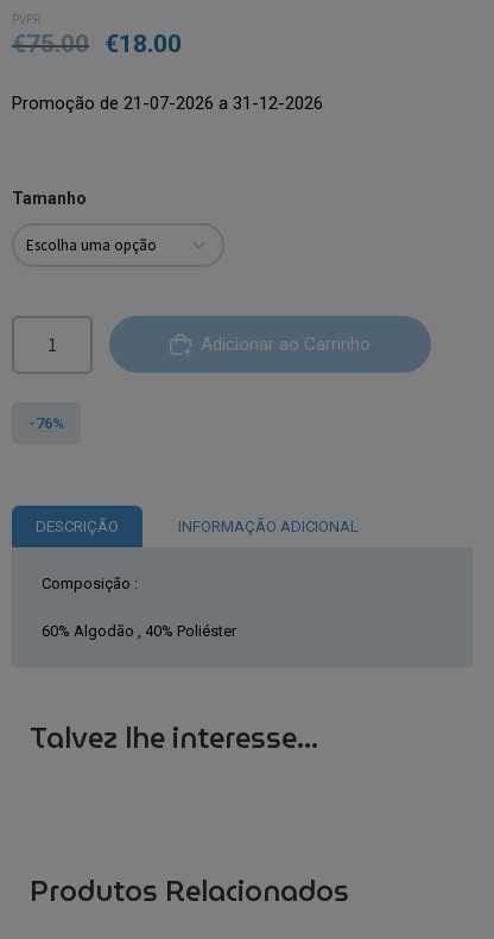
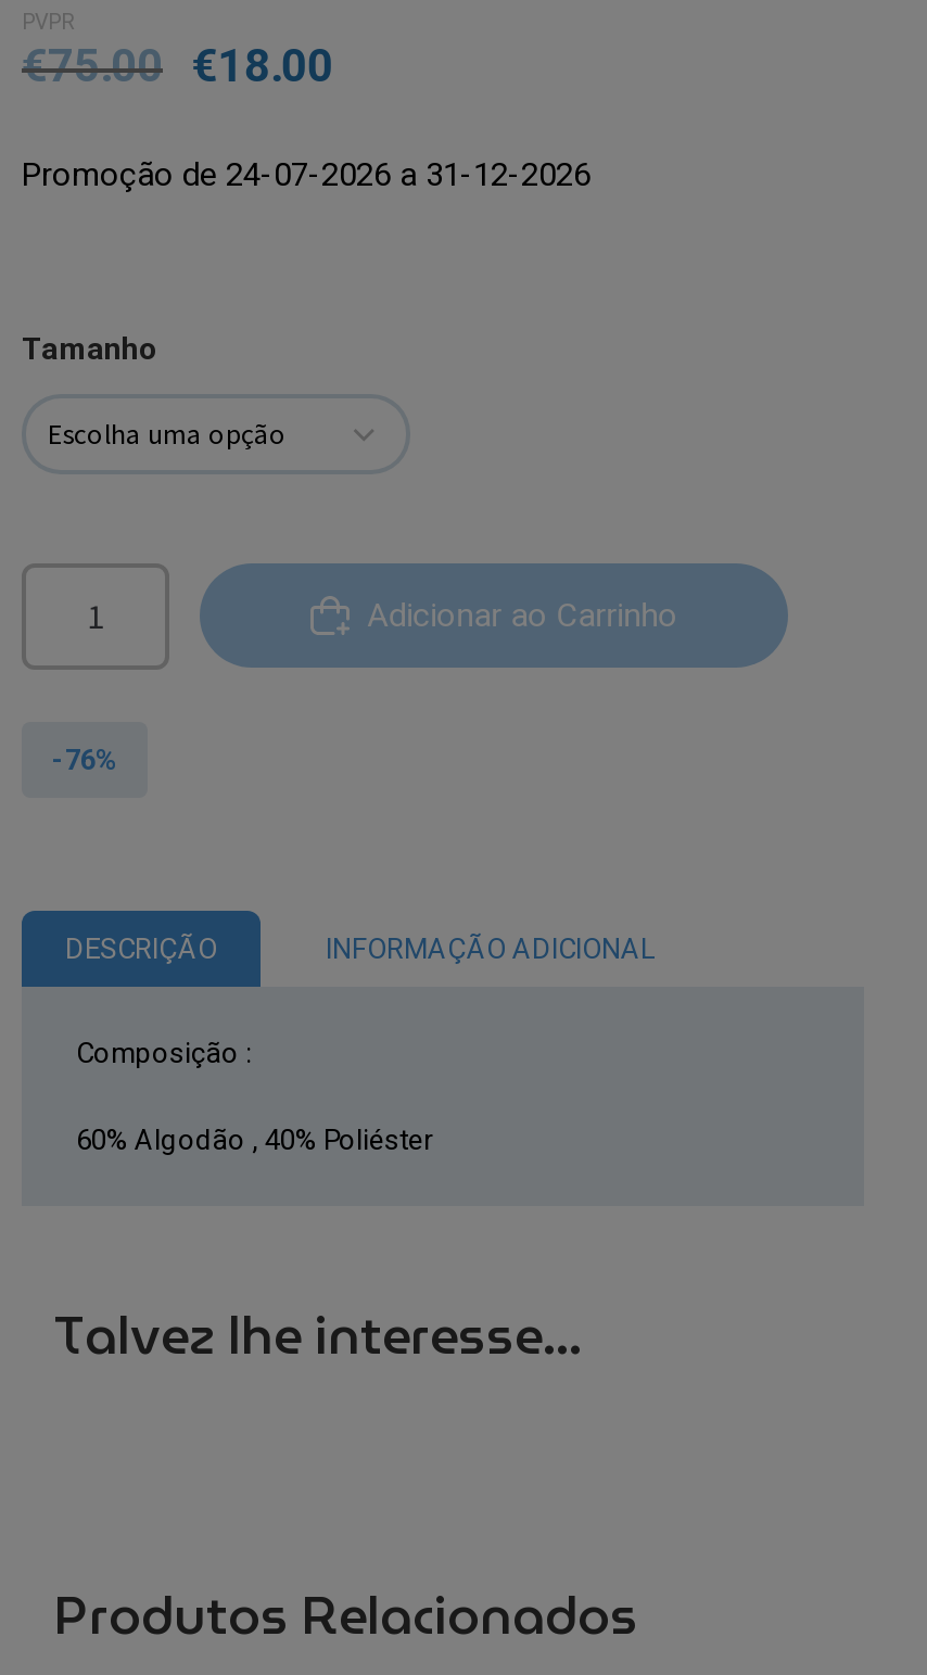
- Promoção de 21-07-2026 a 31-12-2026
+ Promoção de 24-07-2026 a 31-12-2026
